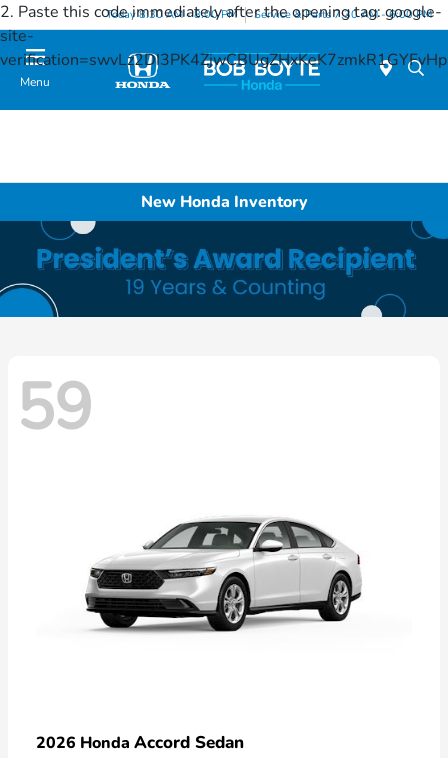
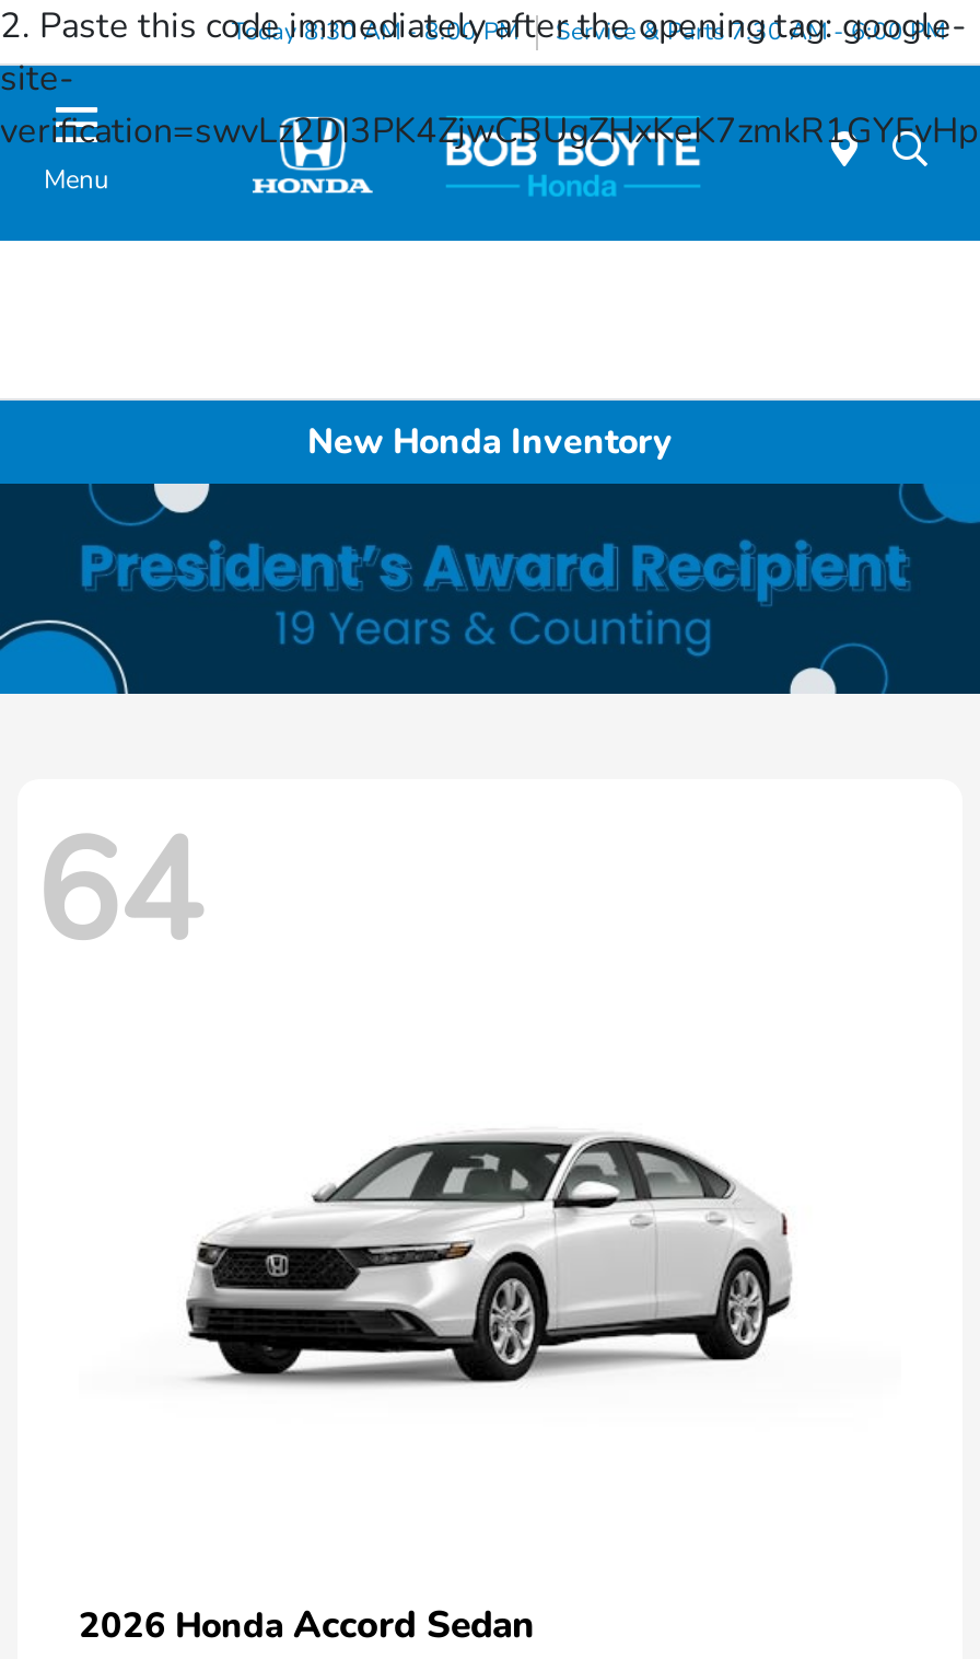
- 59
+ 64
